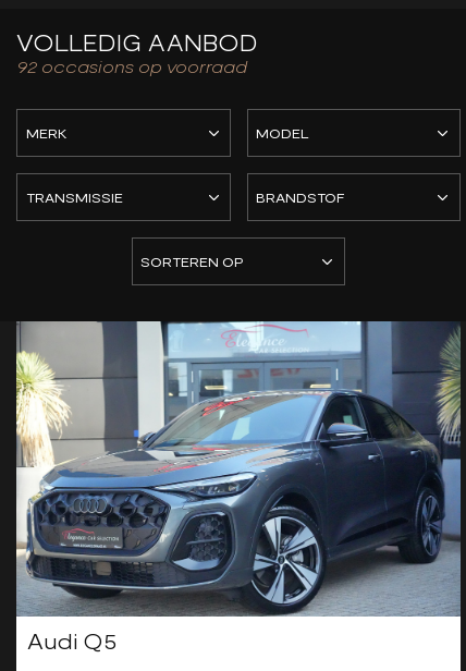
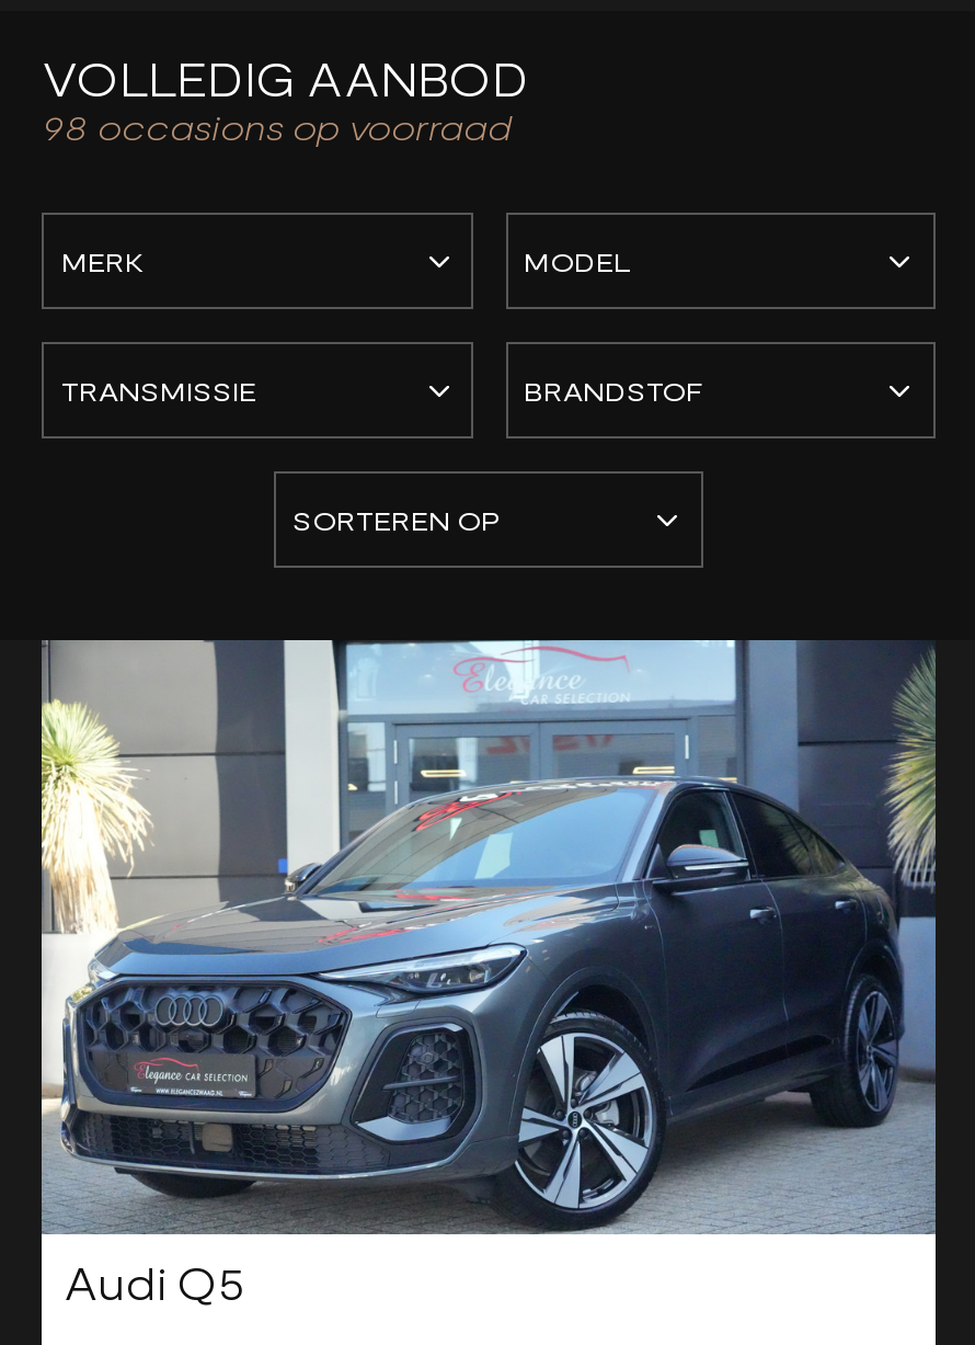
- 92 occasions op voorraad
+ 98 occasions op voorraad
